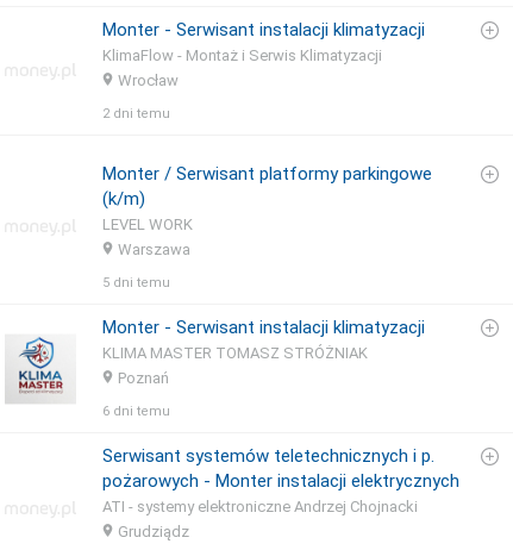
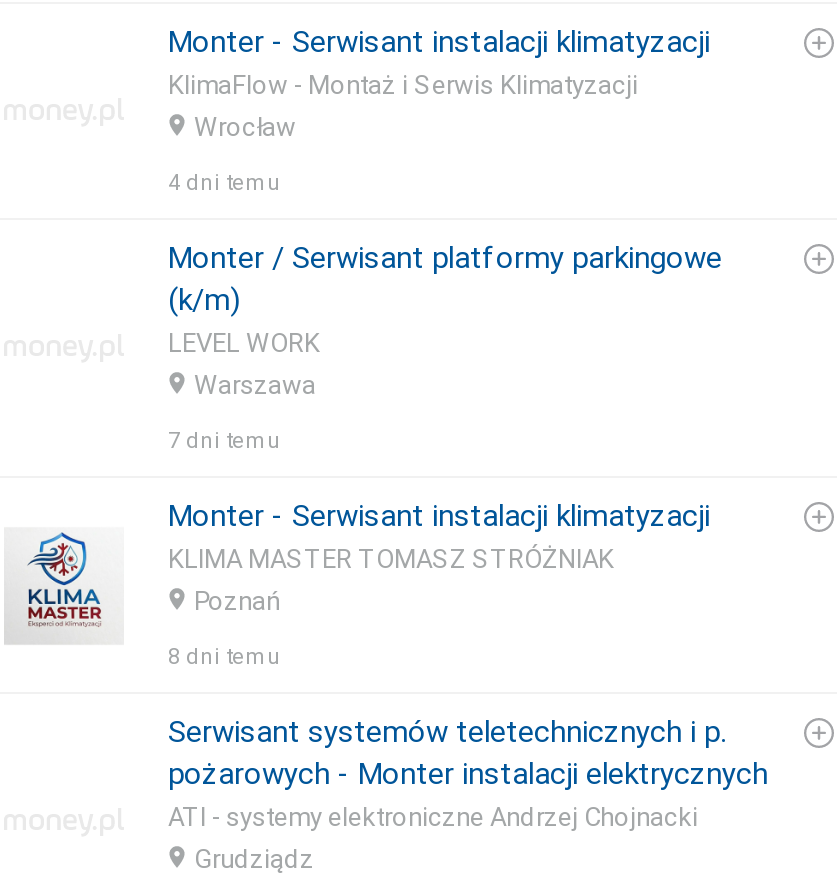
- 2 dni temu
+ 4 dni temu

- 5 dni temu
+ 7 dni temu

- 6 dni temu
+ 8 dni temu
